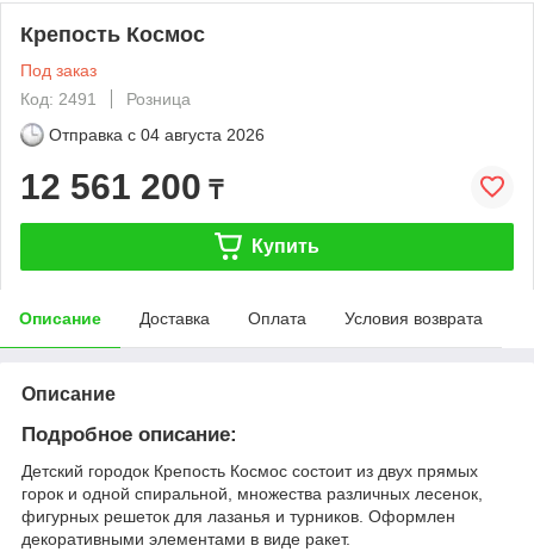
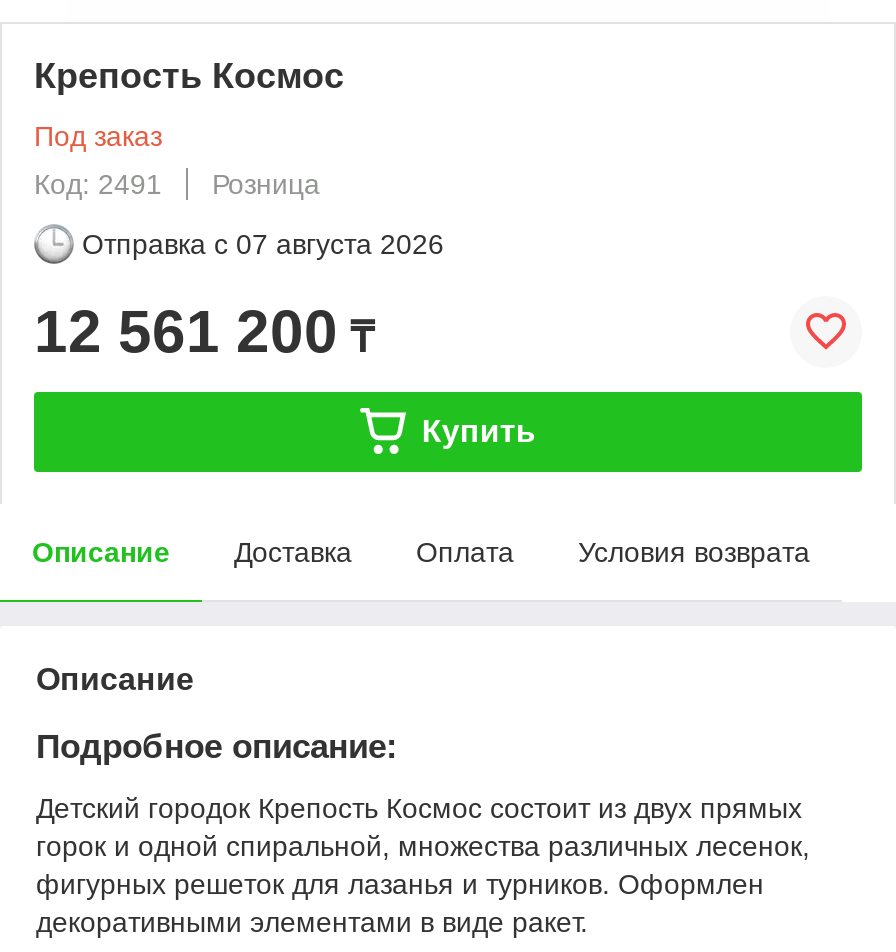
- Отправка с 04 августа 2026
+ Отправка с 07 августа 2026
